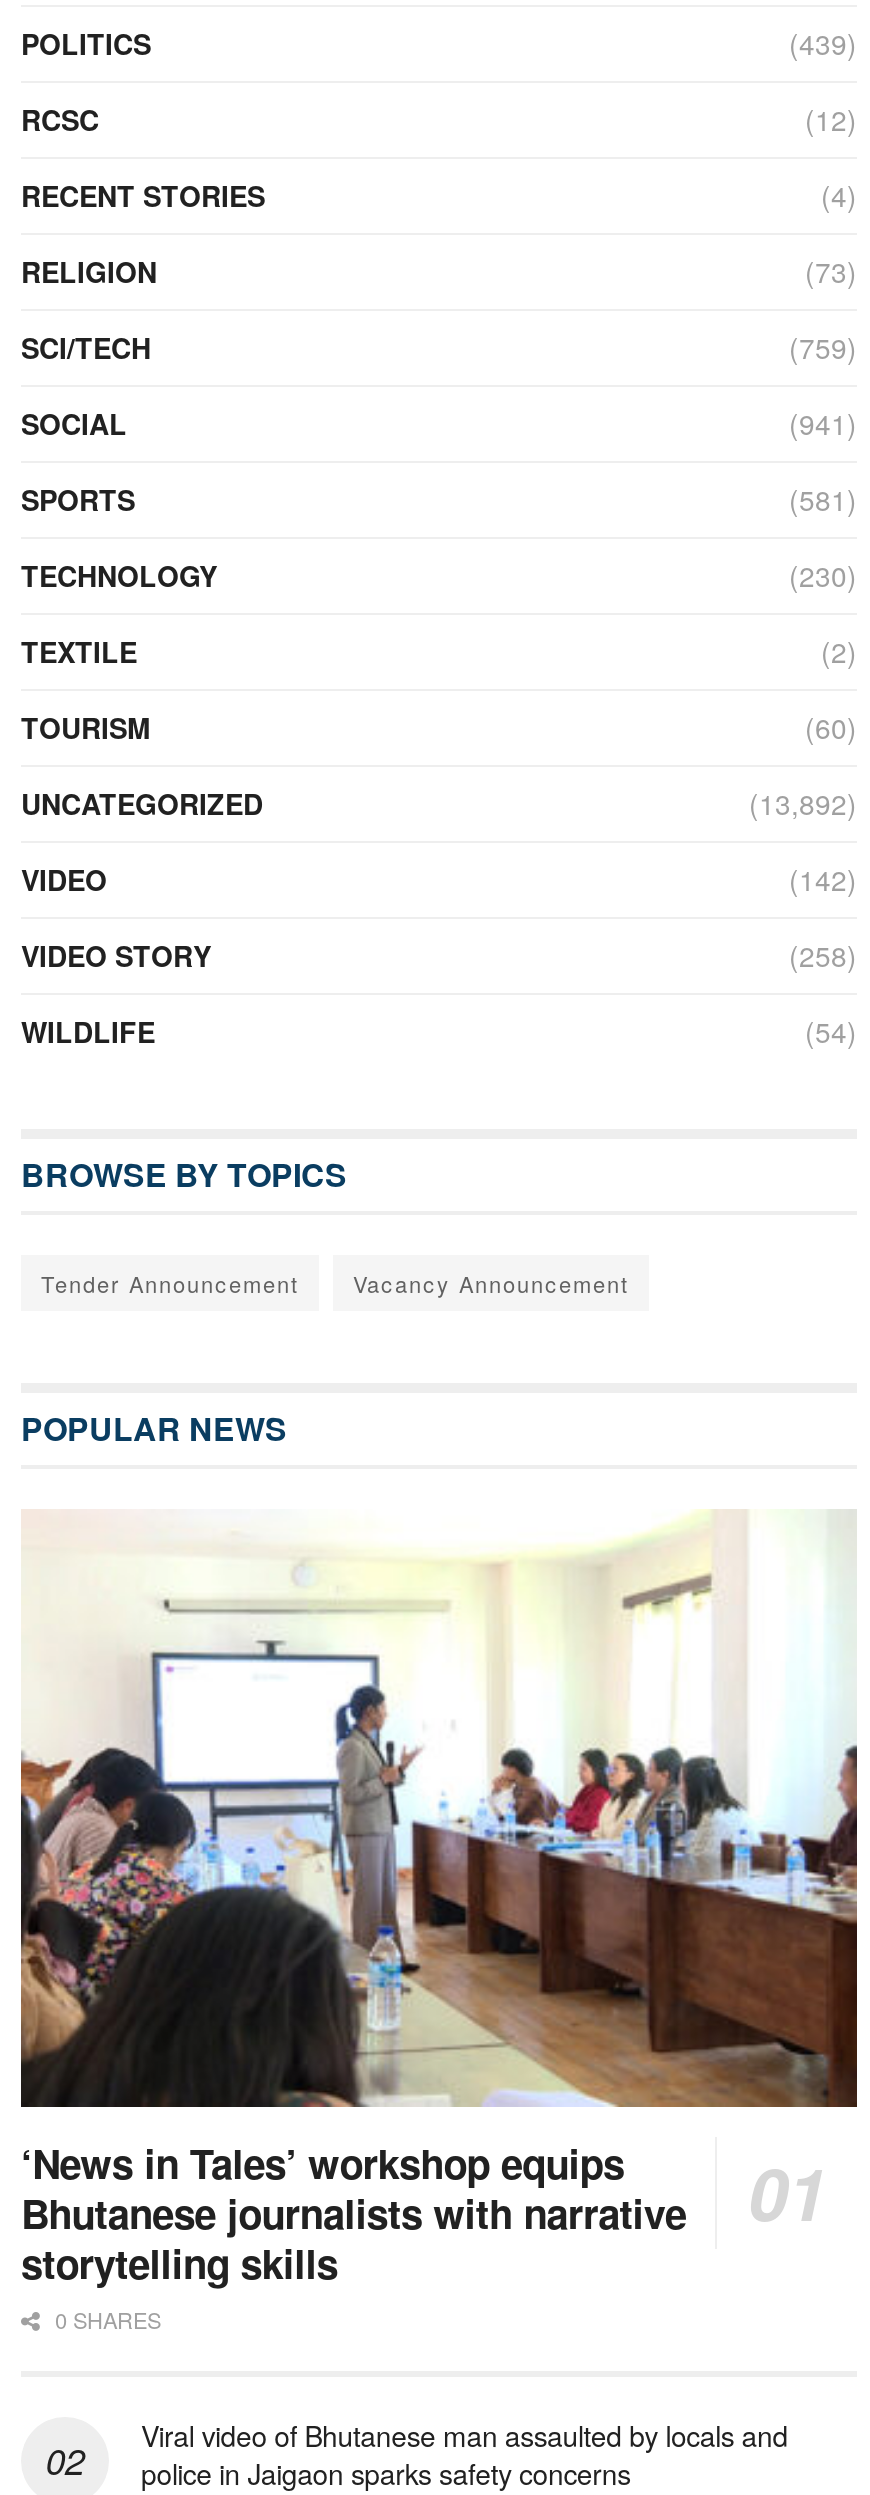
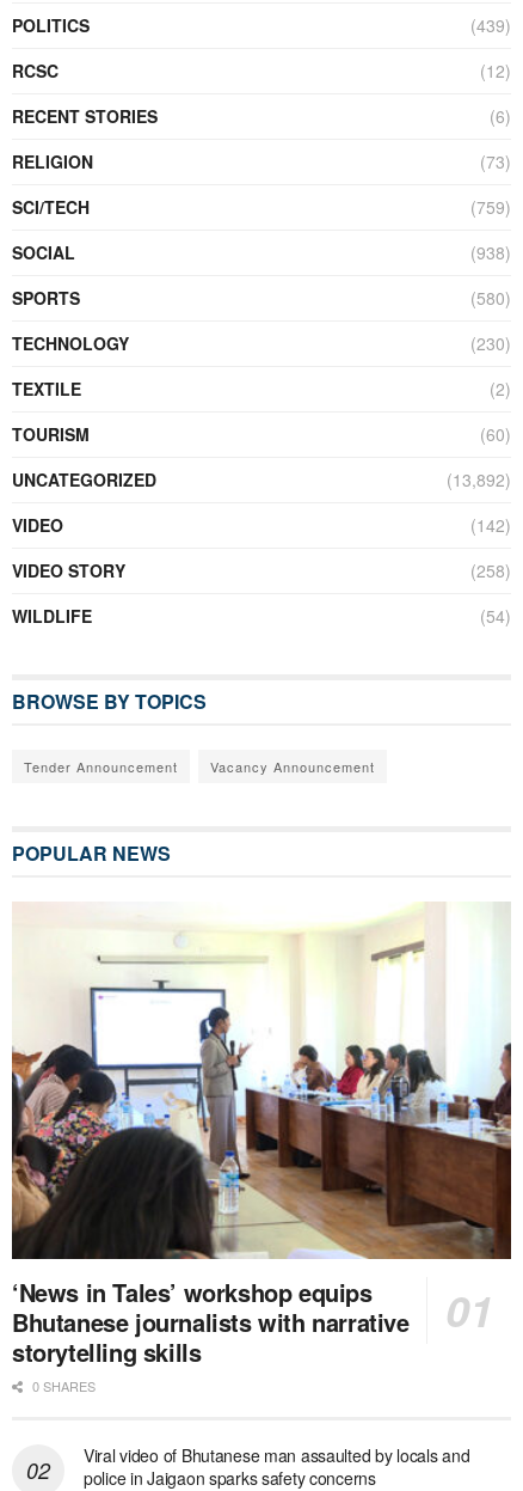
- (4)
+ (6)

- (941)
+ (938)

- (581)
+ (580)
